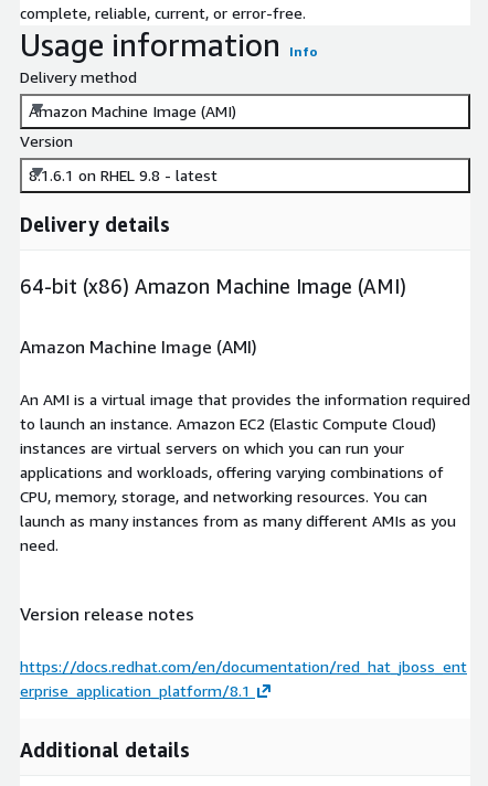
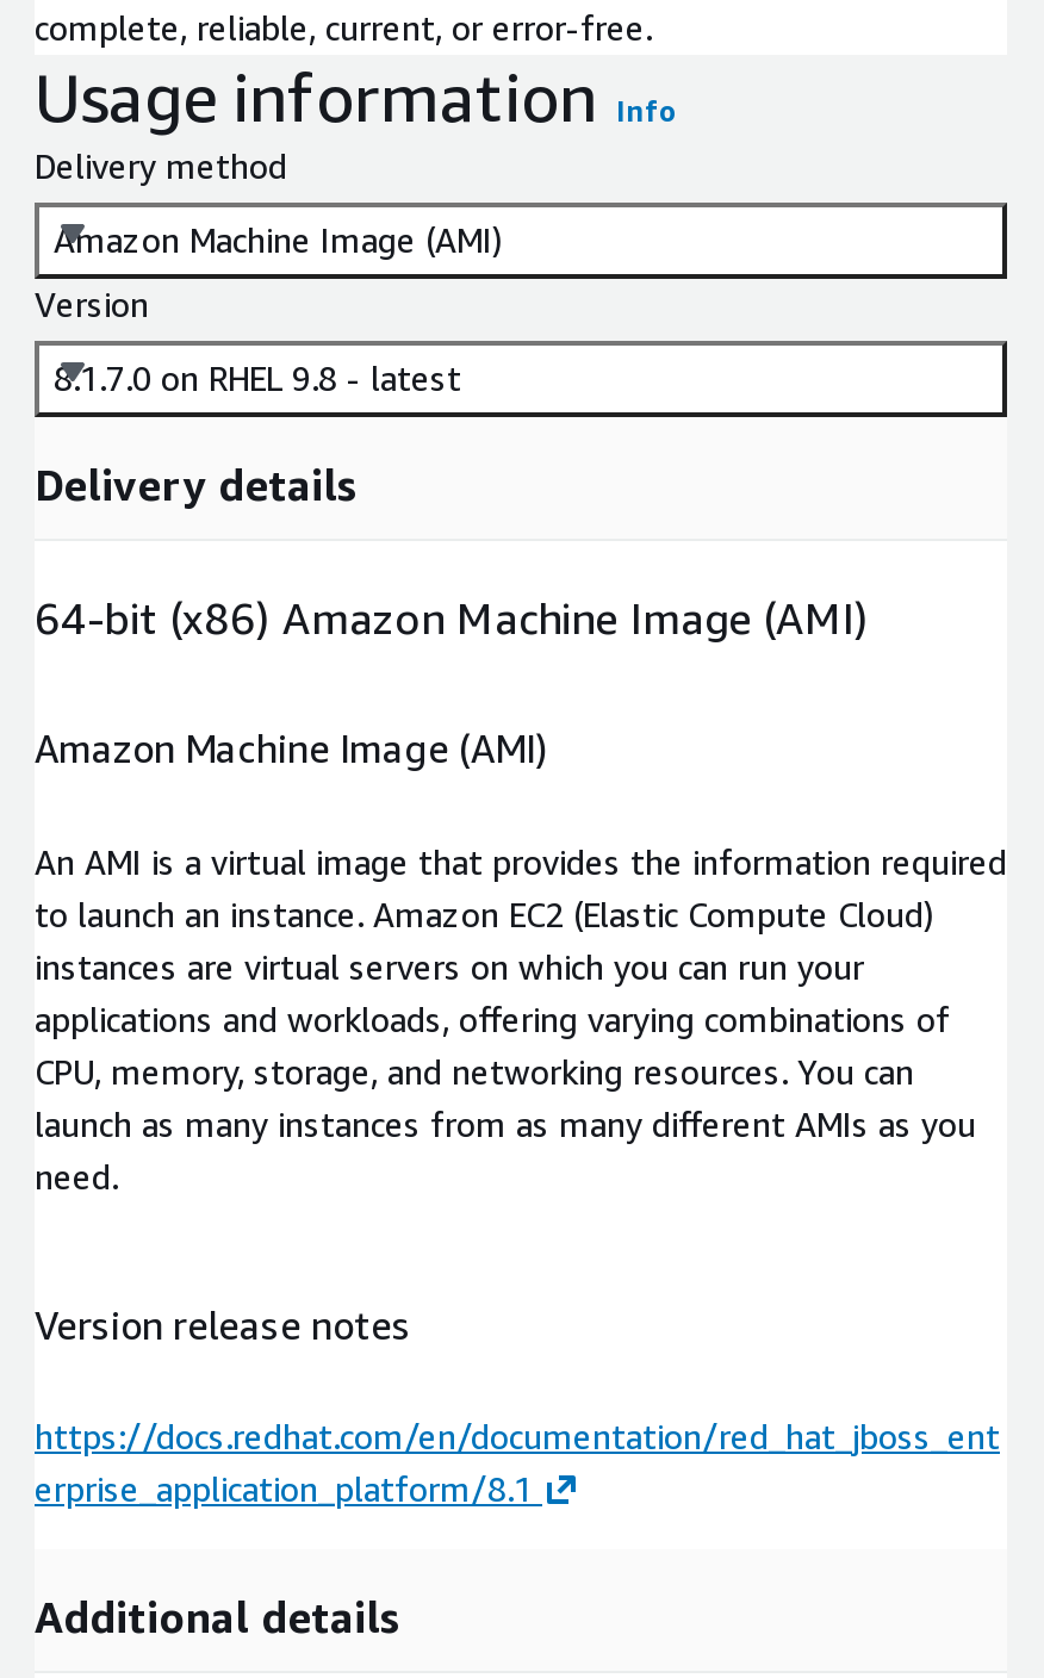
- 8.1.6.1 on RHEL 9.8 - latest
+ 8.1.7.0 on RHEL 9.8 - latest
